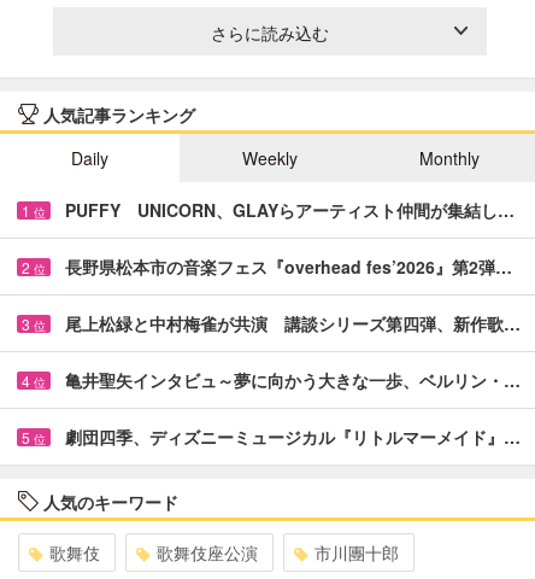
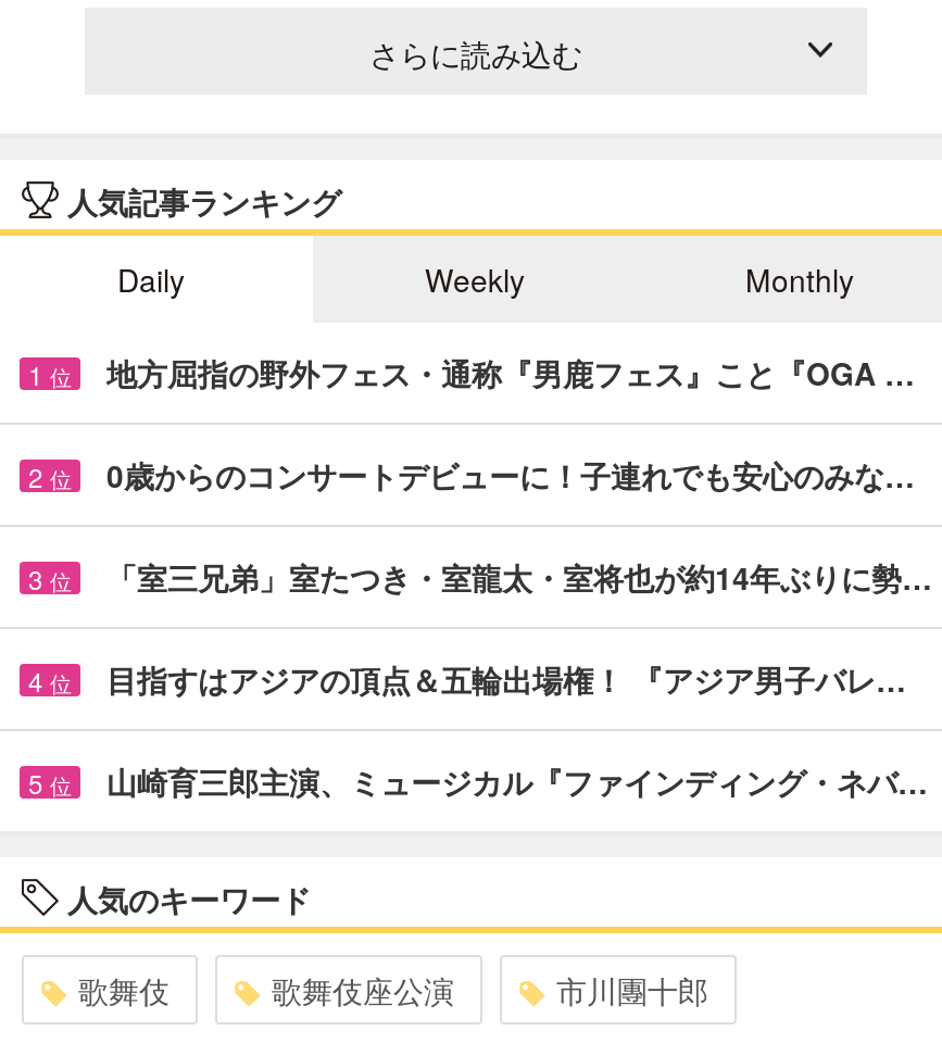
- PUFFY UNICORN、GLAYらアーティスト仲間が集結し…
+ 地方屈指の野外フェス・通称『男鹿フェス』こと『OGA …

- 長野県松本市の音楽フェス『overhead fes’2026』第2弾…
+ 0歳からのコンサートデビューに！子連れでも安心のみな…

- 尾上松緑と中村梅雀が共演 講談シリーズ第四弾、新作歌…
+ 「室三兄弟」室たつき・室龍太・室将也が約14年ぶりに勢…

- 亀井聖矢インタビュ～夢に向かう大きな一歩、ベルリン・…
+ 目指すはアジアの頂点＆五輪出場権！ 『アジア男子バレ…

- 劇団四季、ディズニーミュージカル『リトルマーメイド』…
+ 山崎育三郎主演、ミュージカル『ファインディング・ネバ…
